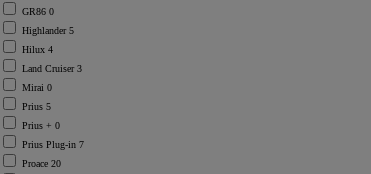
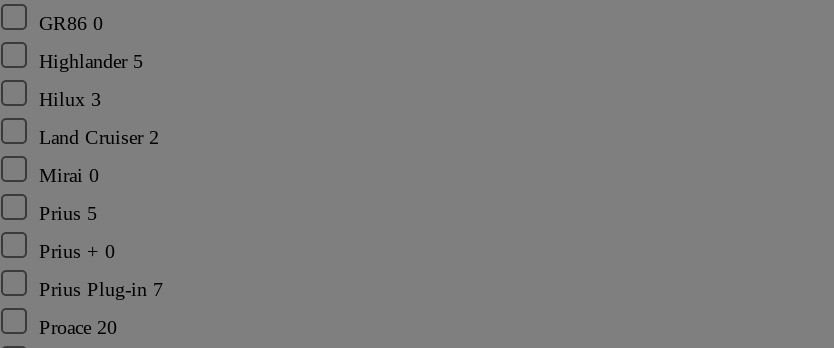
- Hilux 4
+ Hilux 3

- Land Cruiser 3
+ Land Cruiser 2
